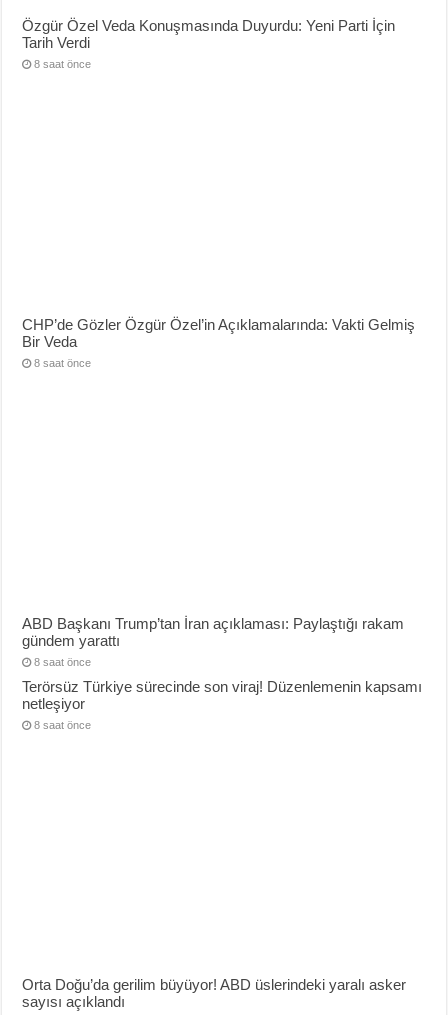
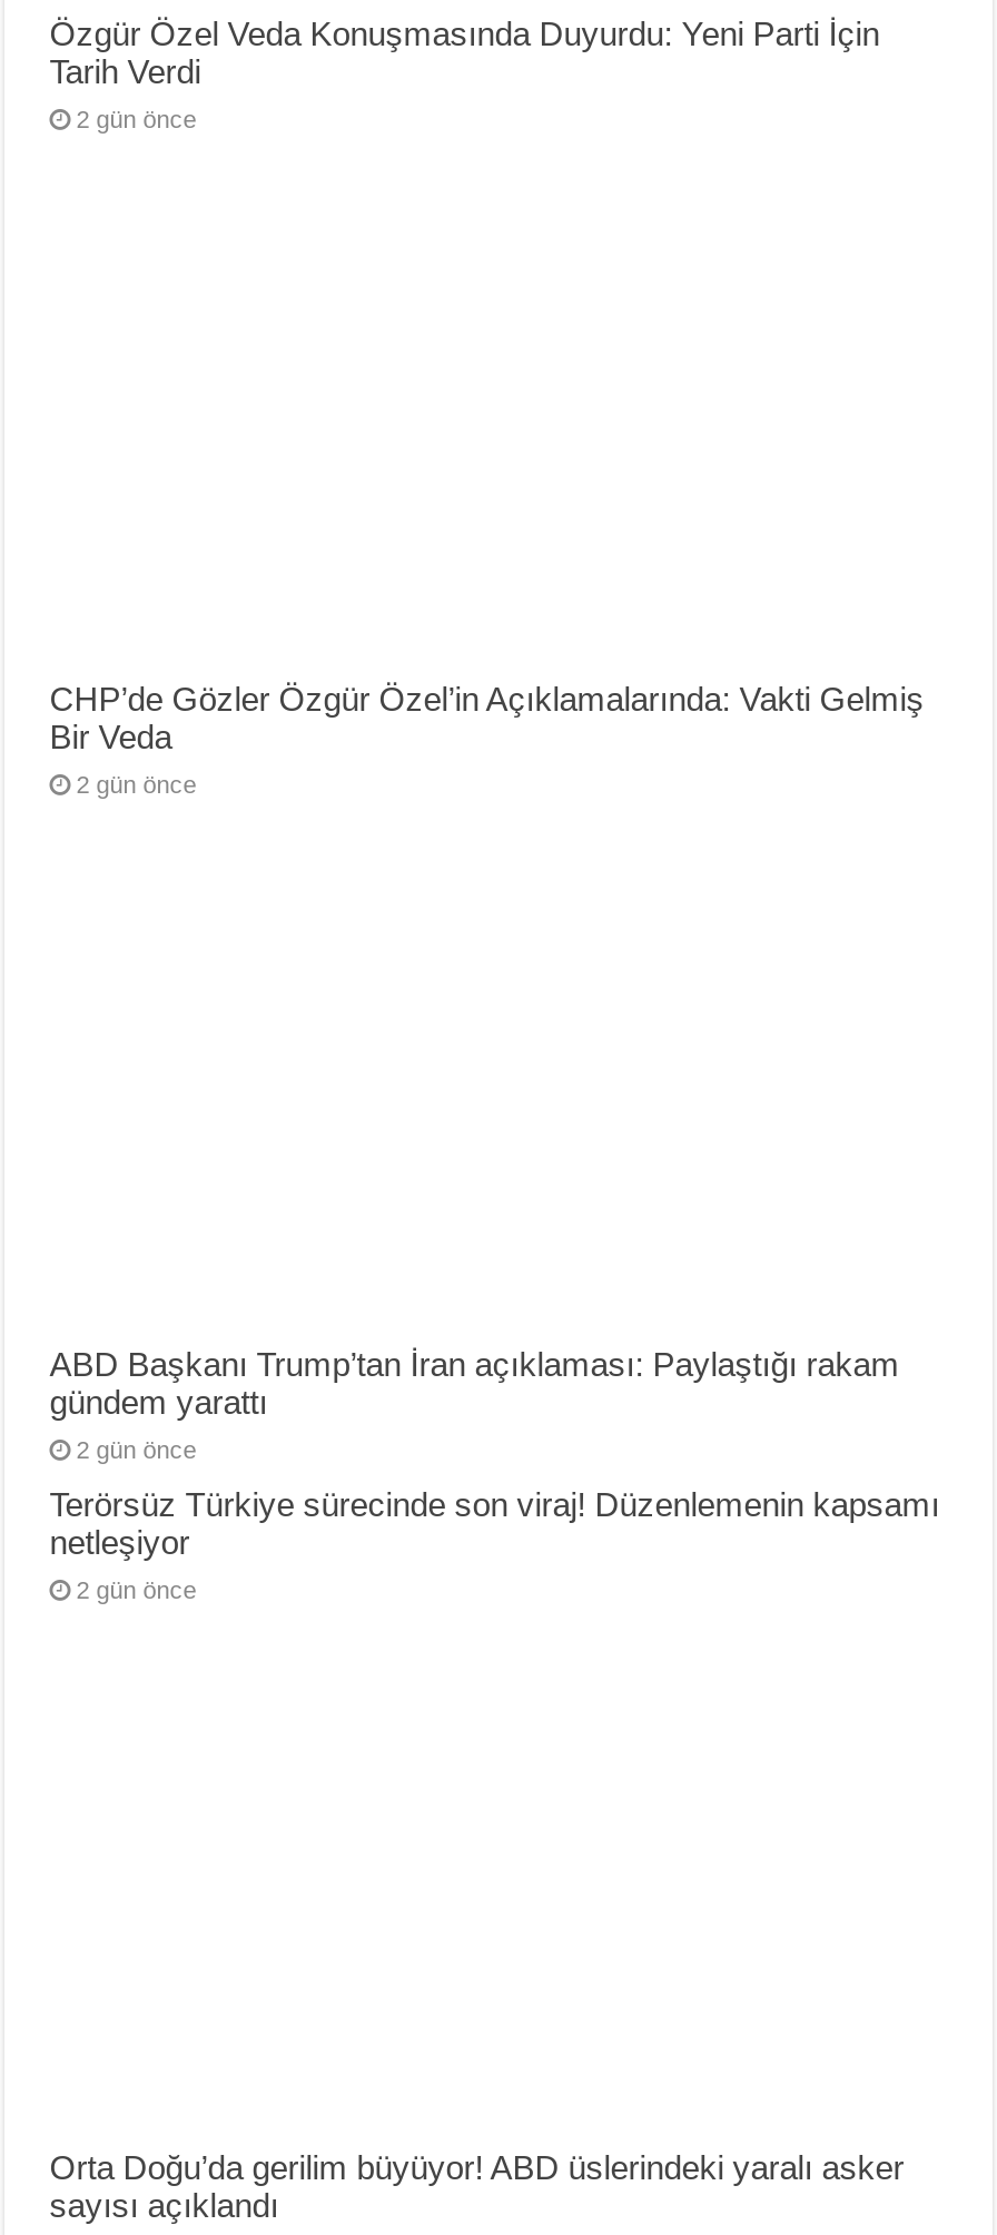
- 8 saat önce
+ 2 gün önce

- 8 saat önce
+ 2 gün önce

- 8 saat önce
+ 2 gün önce

- 8 saat önce
+ 2 gün önce
